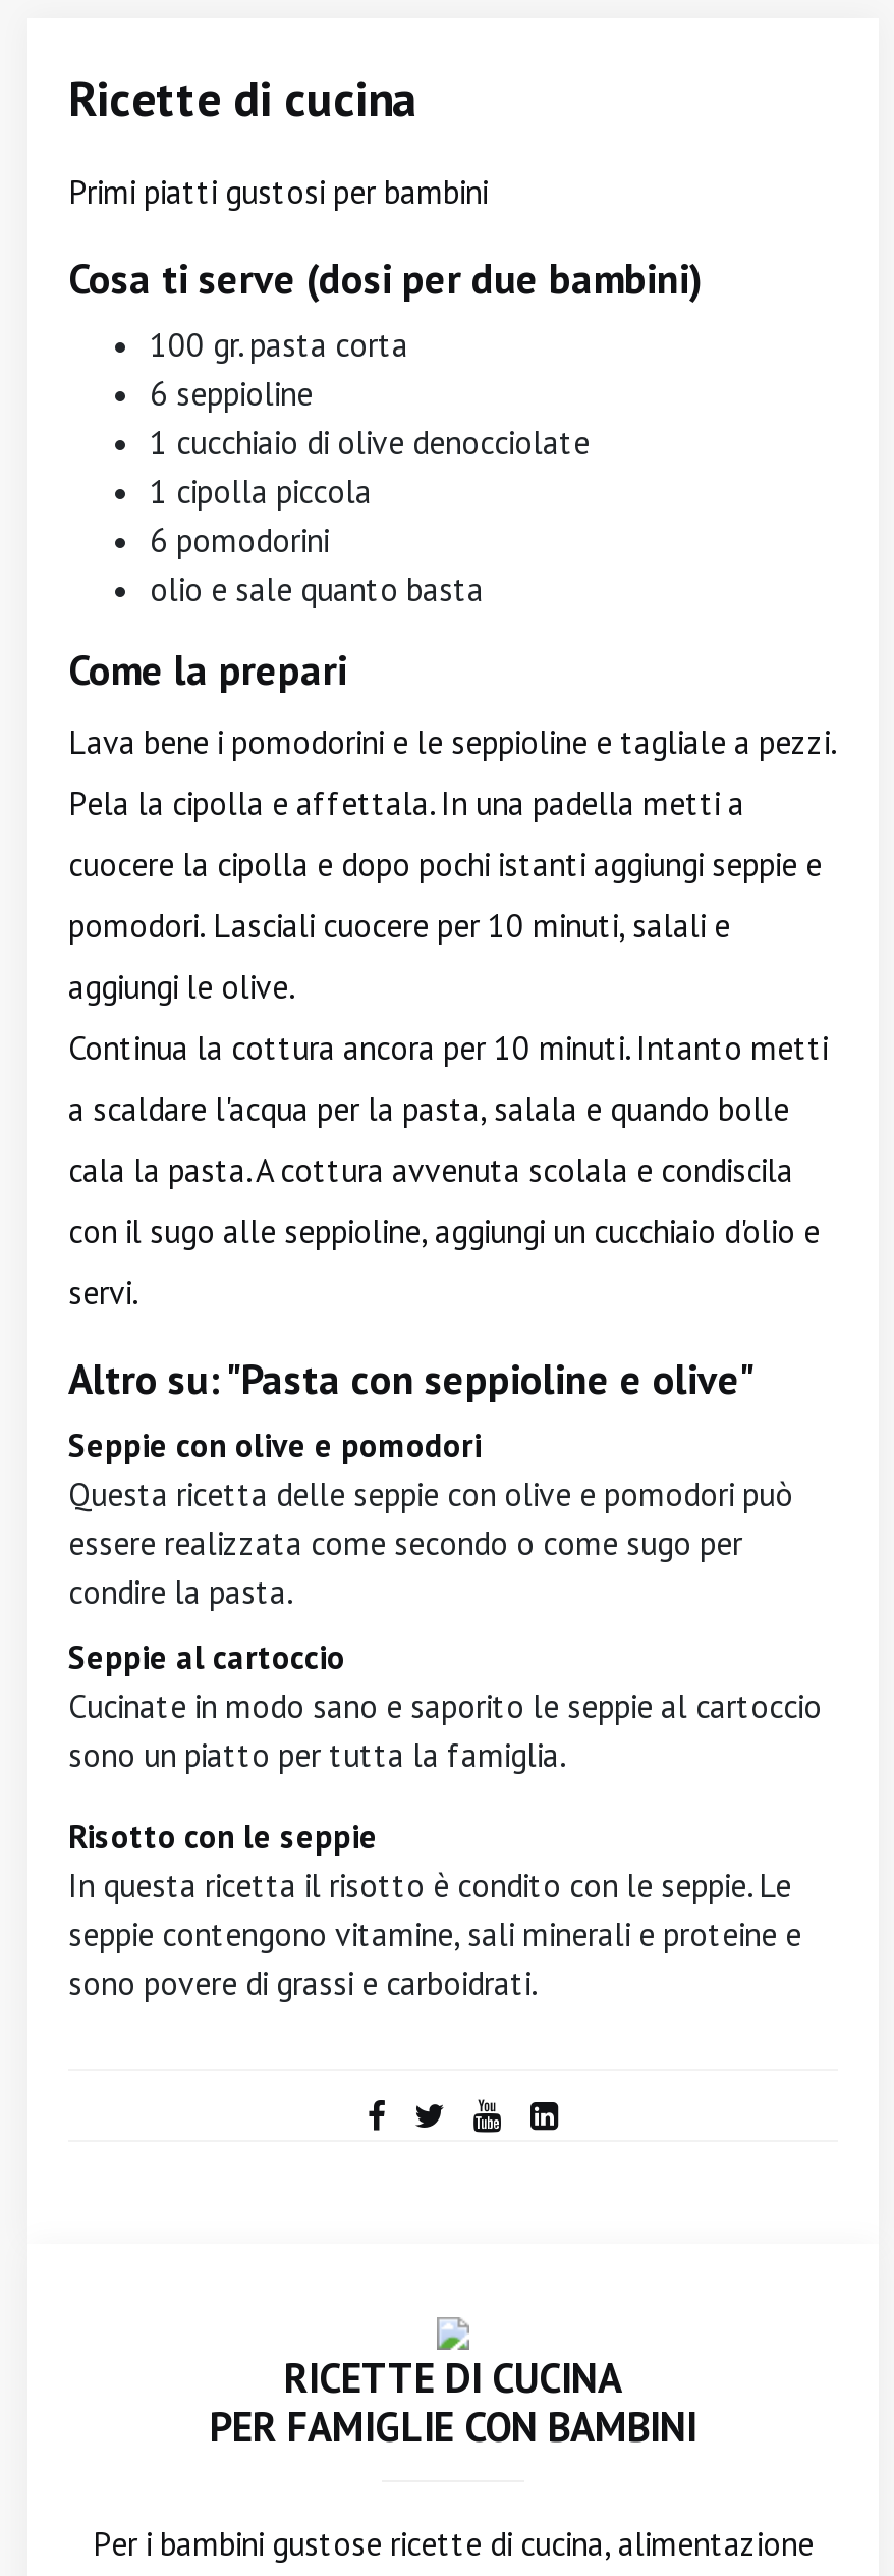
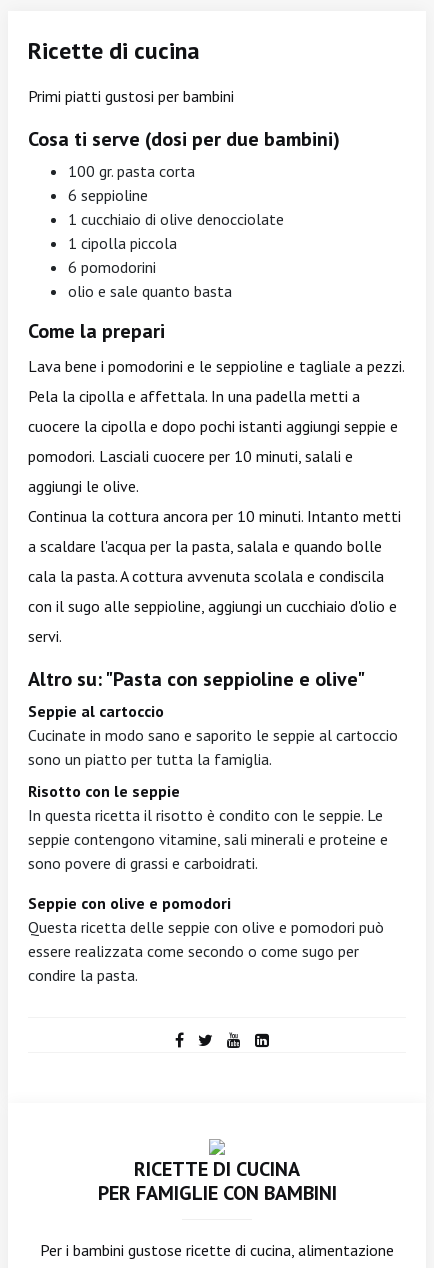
moved down: Seppie con olive e pomodori | Questa ricetta delle seppie con olive e pomodori può | essere realizzata come secondo o come sugo per | condire la pasta.

moved up: Seppie al cartoccio | Cucinate in modo sano e saporito le seppie al cartoccio | sono un piatto per tutta la famiglia.

moved up: Risotto con le seppie | In questa ricetta il risotto è condito con le seppie. Le | seppie contengono vitamine, sali minerali e proteine e | sono povere di grassi e carboidrati.
